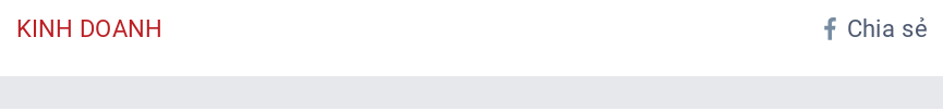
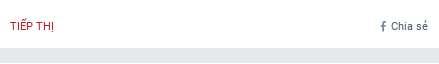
- KINH DOANH
+ TIẾP THỊ
